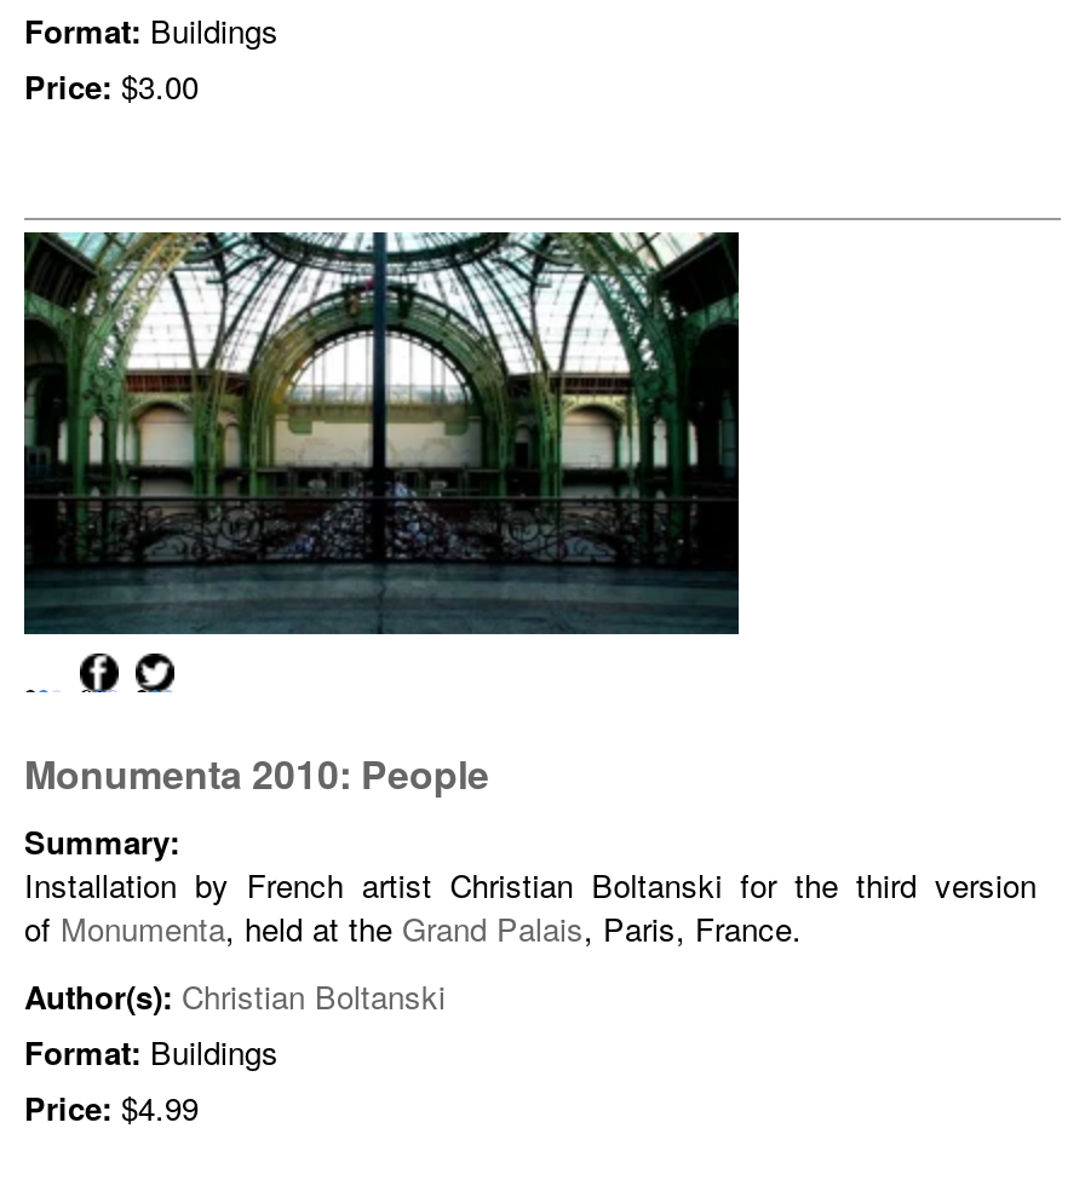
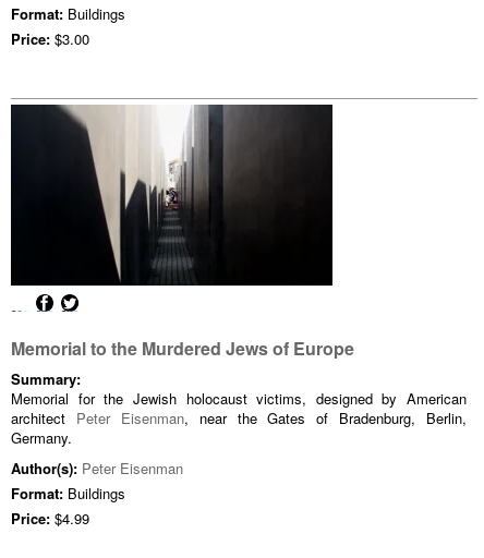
- [image]
+ [image]

- Monumenta 2010: People
+ Memorial to the Murdered Jews of Europe

- Installation by French artist Christian Boltanski for the third version
- of Monumenta, held at the Grand Palais, Paris, France.
+ Memorial for the Jewish holocaust victims, designed by American
+ architect Peter Eisenman, near the Gates of Bradenburg, Berlin,
+ Germany.

- Author(s): Christian Boltanski
+ Author(s): Peter Eisenman
